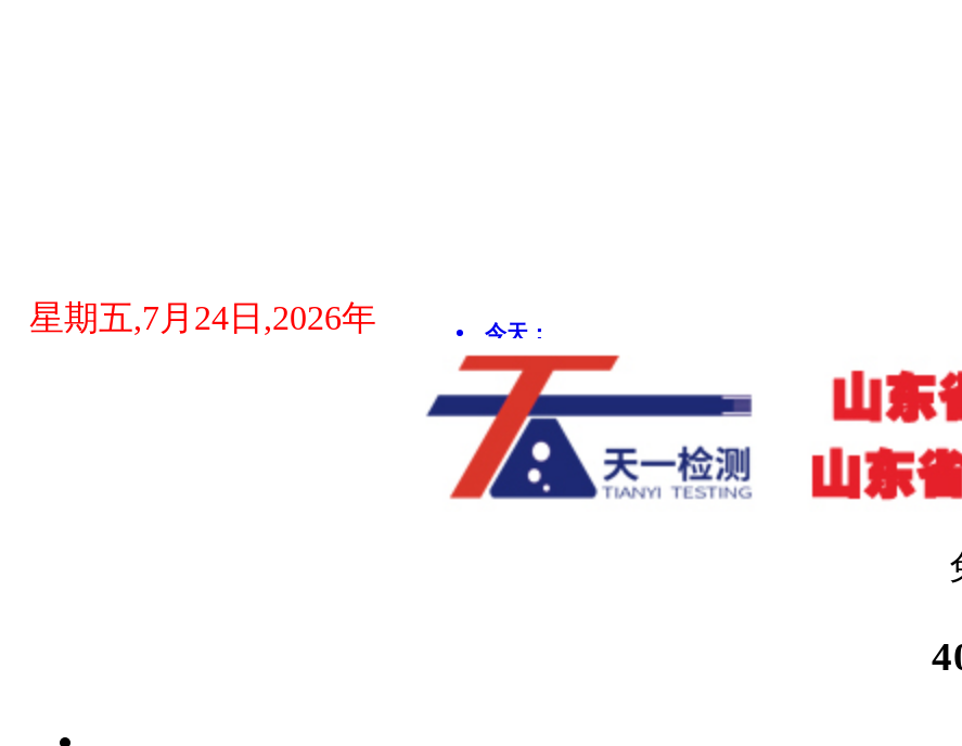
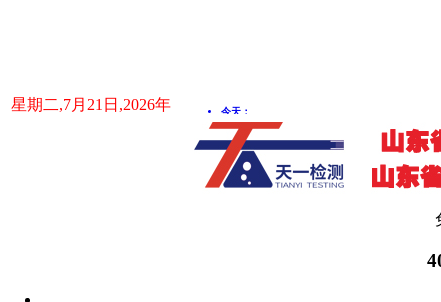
- 星期五,7月24日,2026年
+ 星期二,7月21日,2026年
